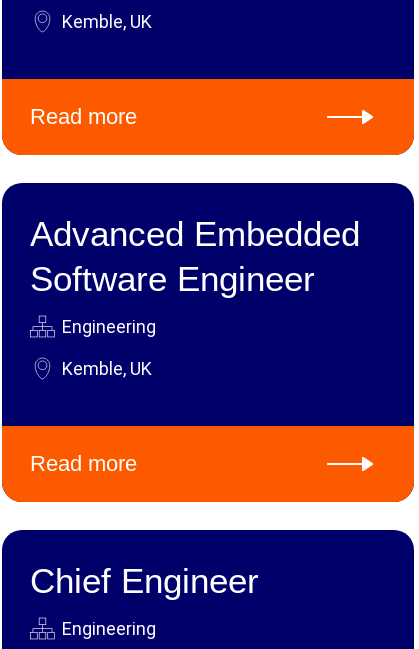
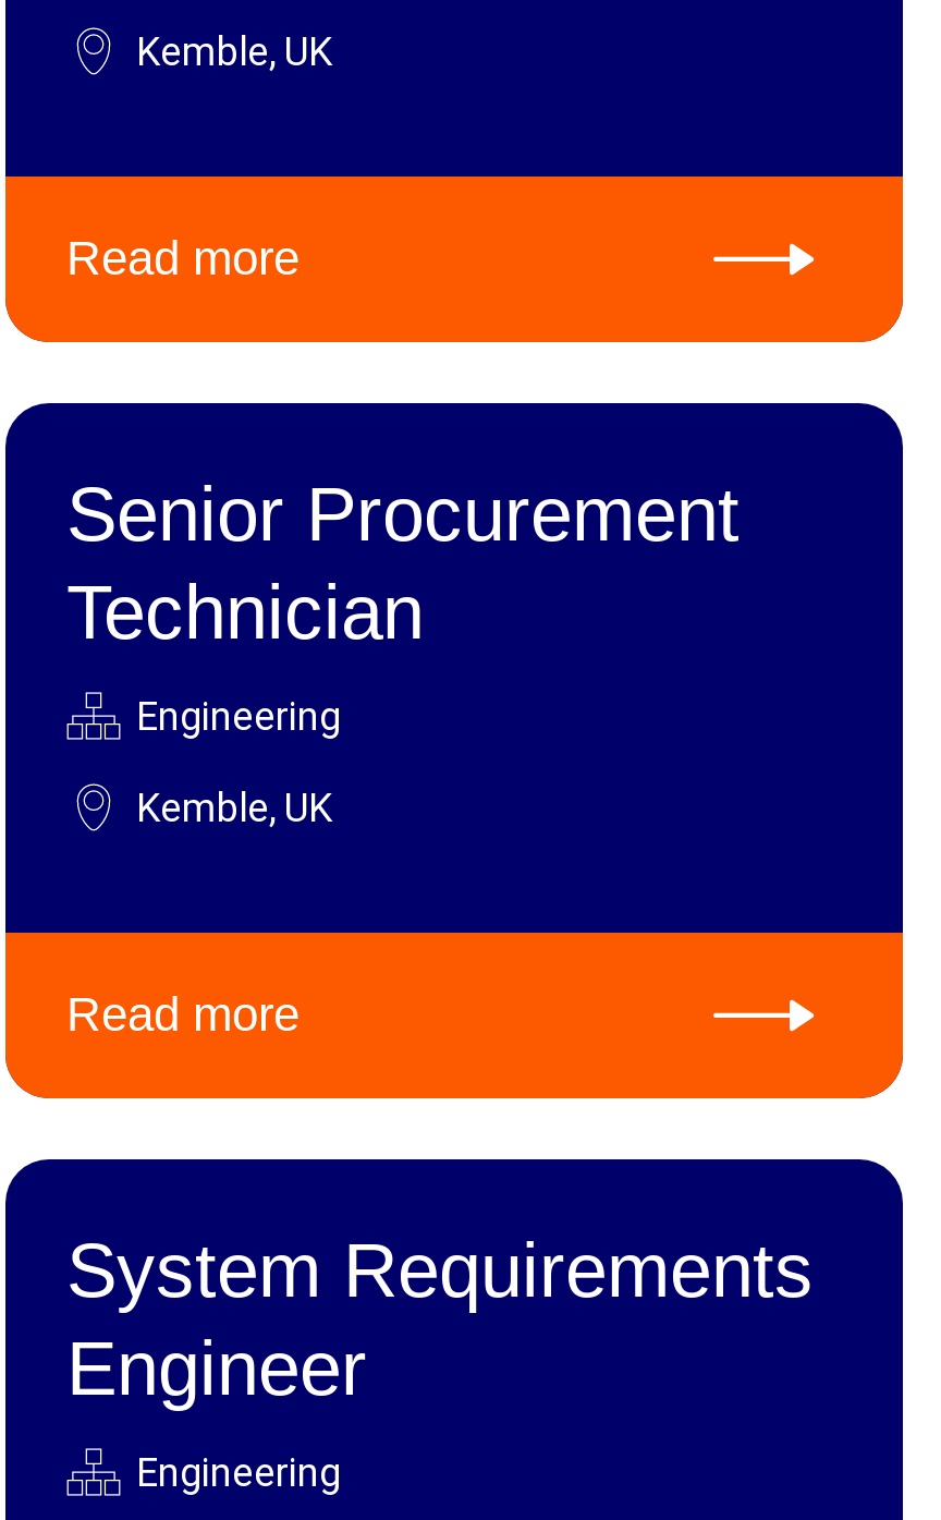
- Advanced Embedded
- Software Engineer
+ Senior Procurement
+ Technician

- Chief Engineer
+ System Requirements
+ Engineer
